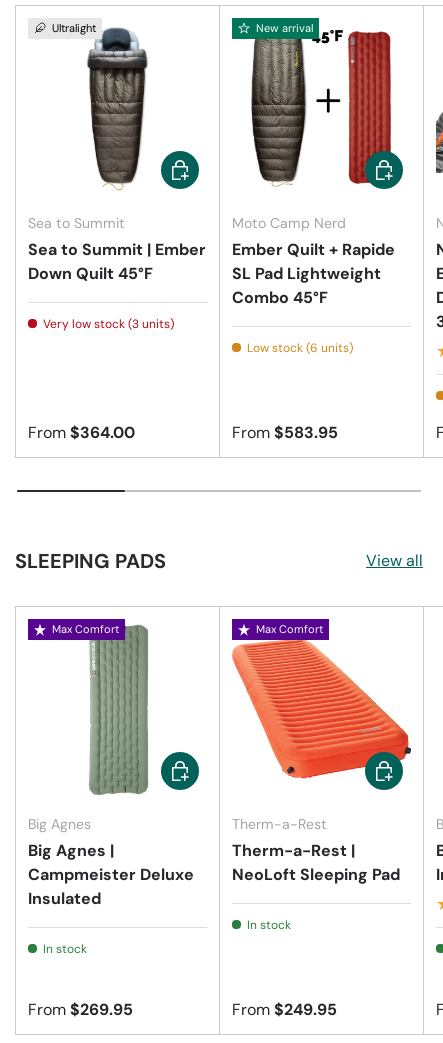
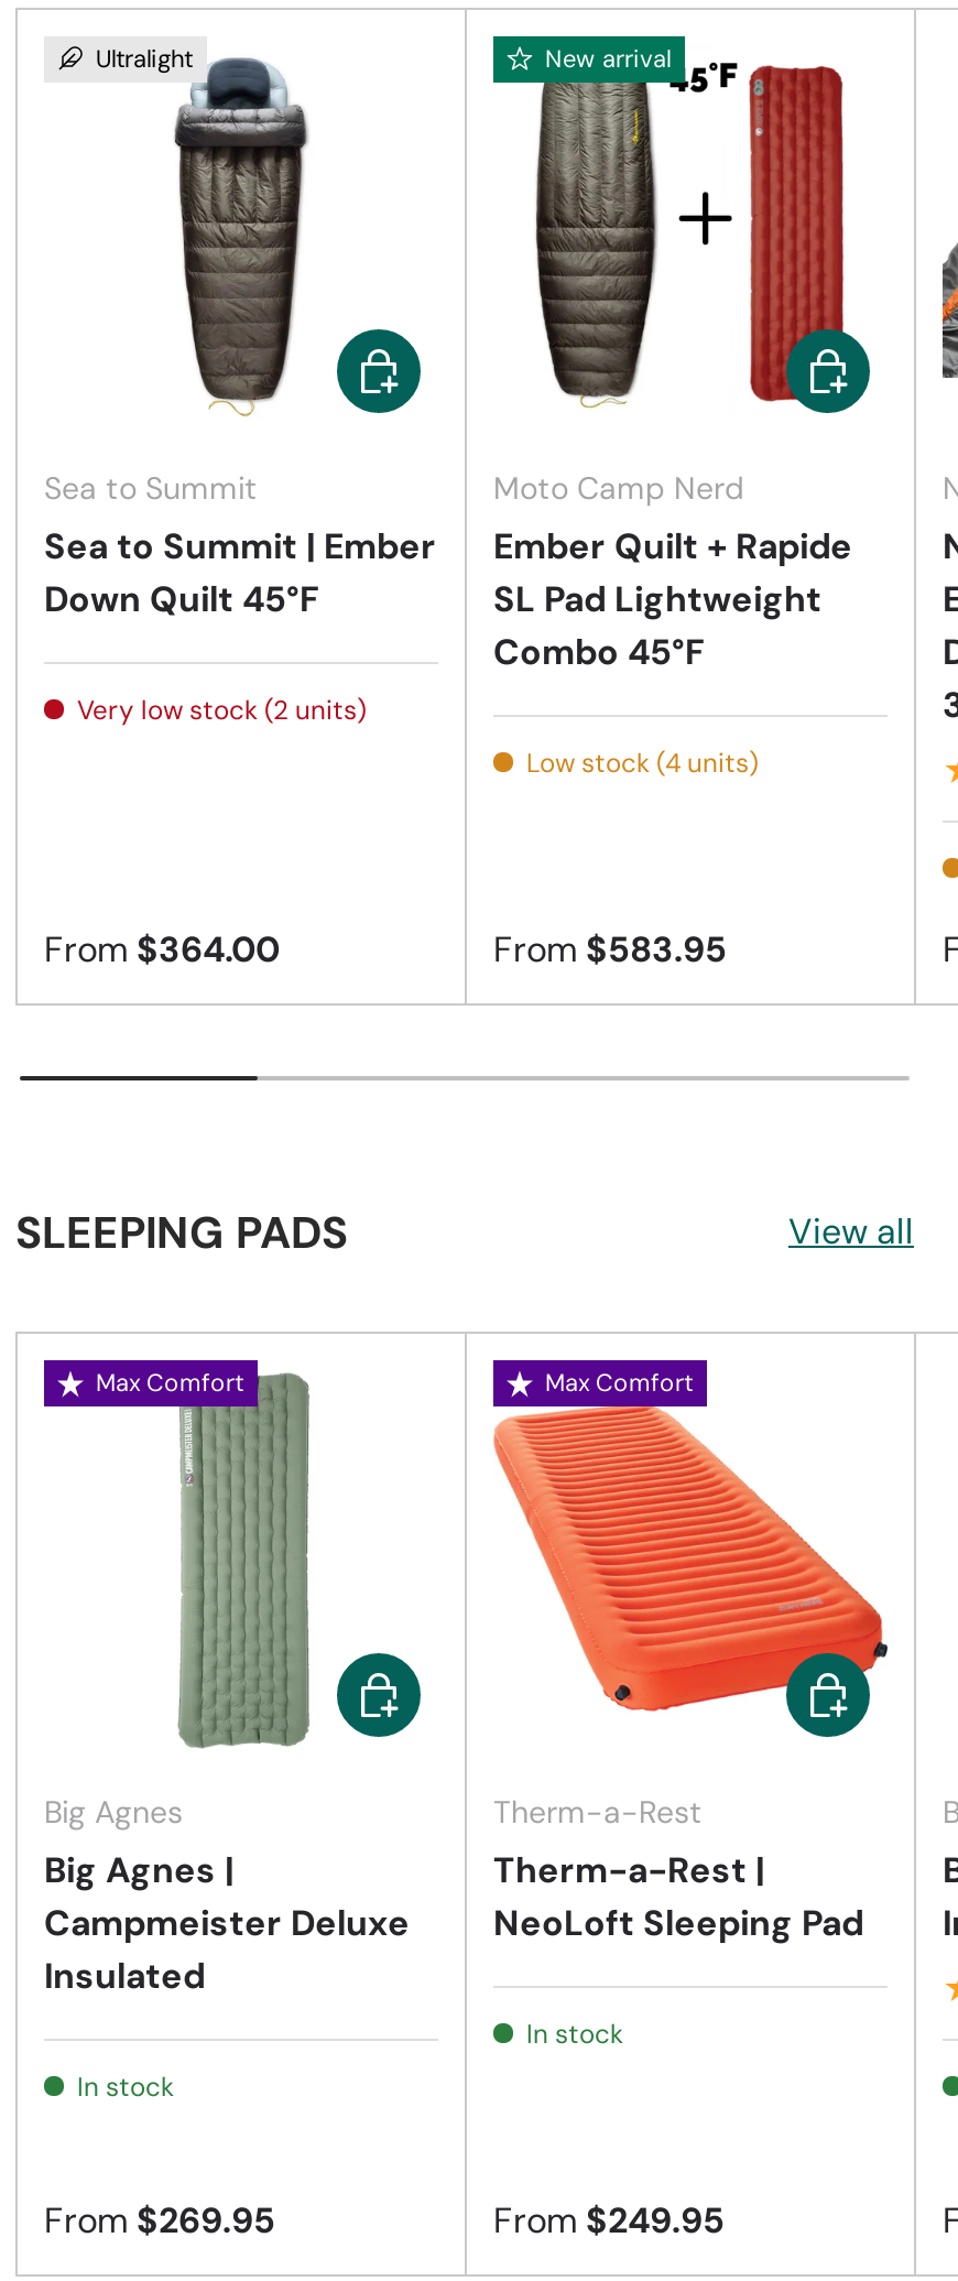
- Very low stock (3 units)
+ Very low stock (2 units)

- Low stock (6 units)
+ Low stock (4 units)
